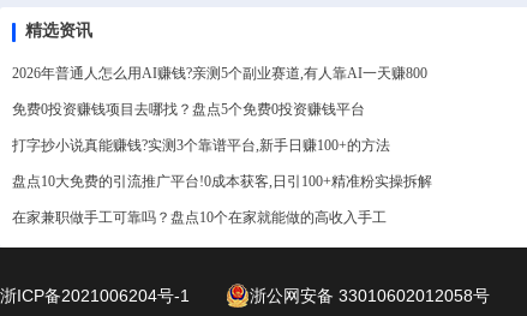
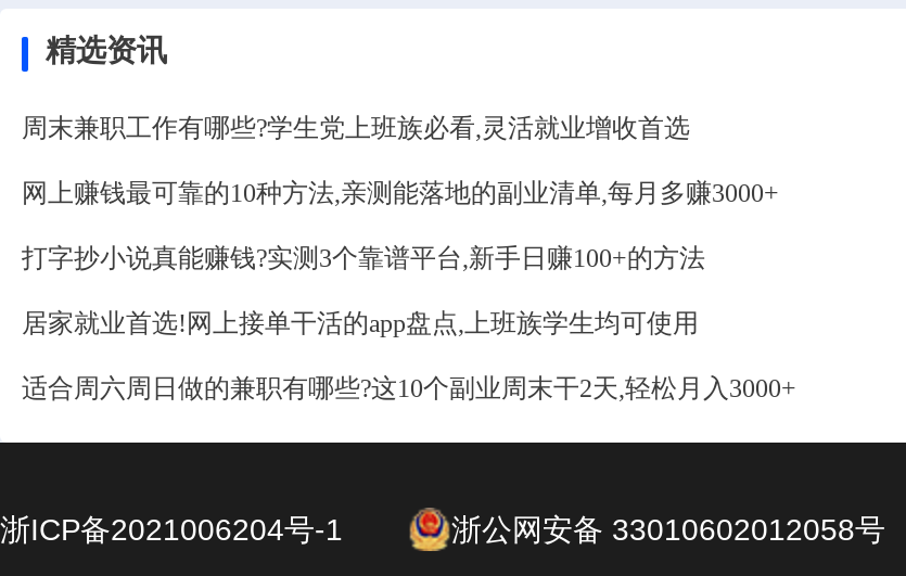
- 2026年普通人怎么用AI赚钱?亲测5个副业赛道,有人靠AI一天赚800
+ 周末兼职工作有哪些?学生党上班族必看,灵活就业增收首选

- 免费0投资赚钱项目去哪找？盘点5个免费0投资赚钱平台
+ 网上赚钱最可靠的10种方法,亲测能落地的副业清单,每月多赚3000+

- 盘点10大免费的引流推广平台!0成本获客,日引100+精准粉实操拆解
+ 居家就业首选!网上接单干活的app盘点,上班族学生均可使用

- 在家兼职做手工可靠吗？盘点10个在家就能做的高收入手工
+ 适合周六周日做的兼职有哪些?这10个副业周末干2天,轻松月入3000+
